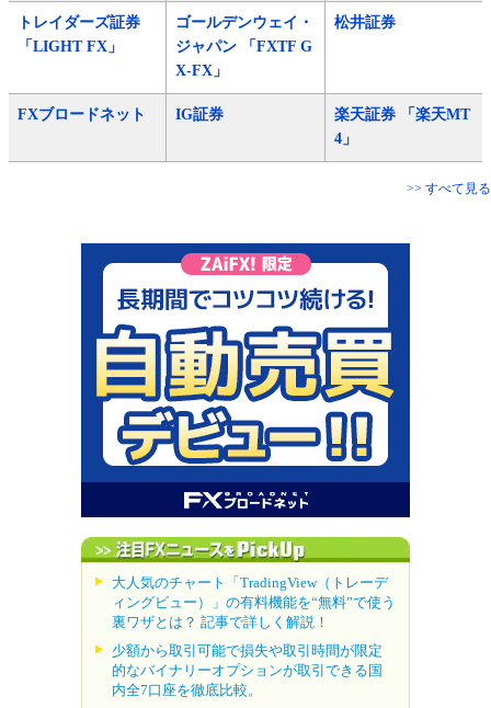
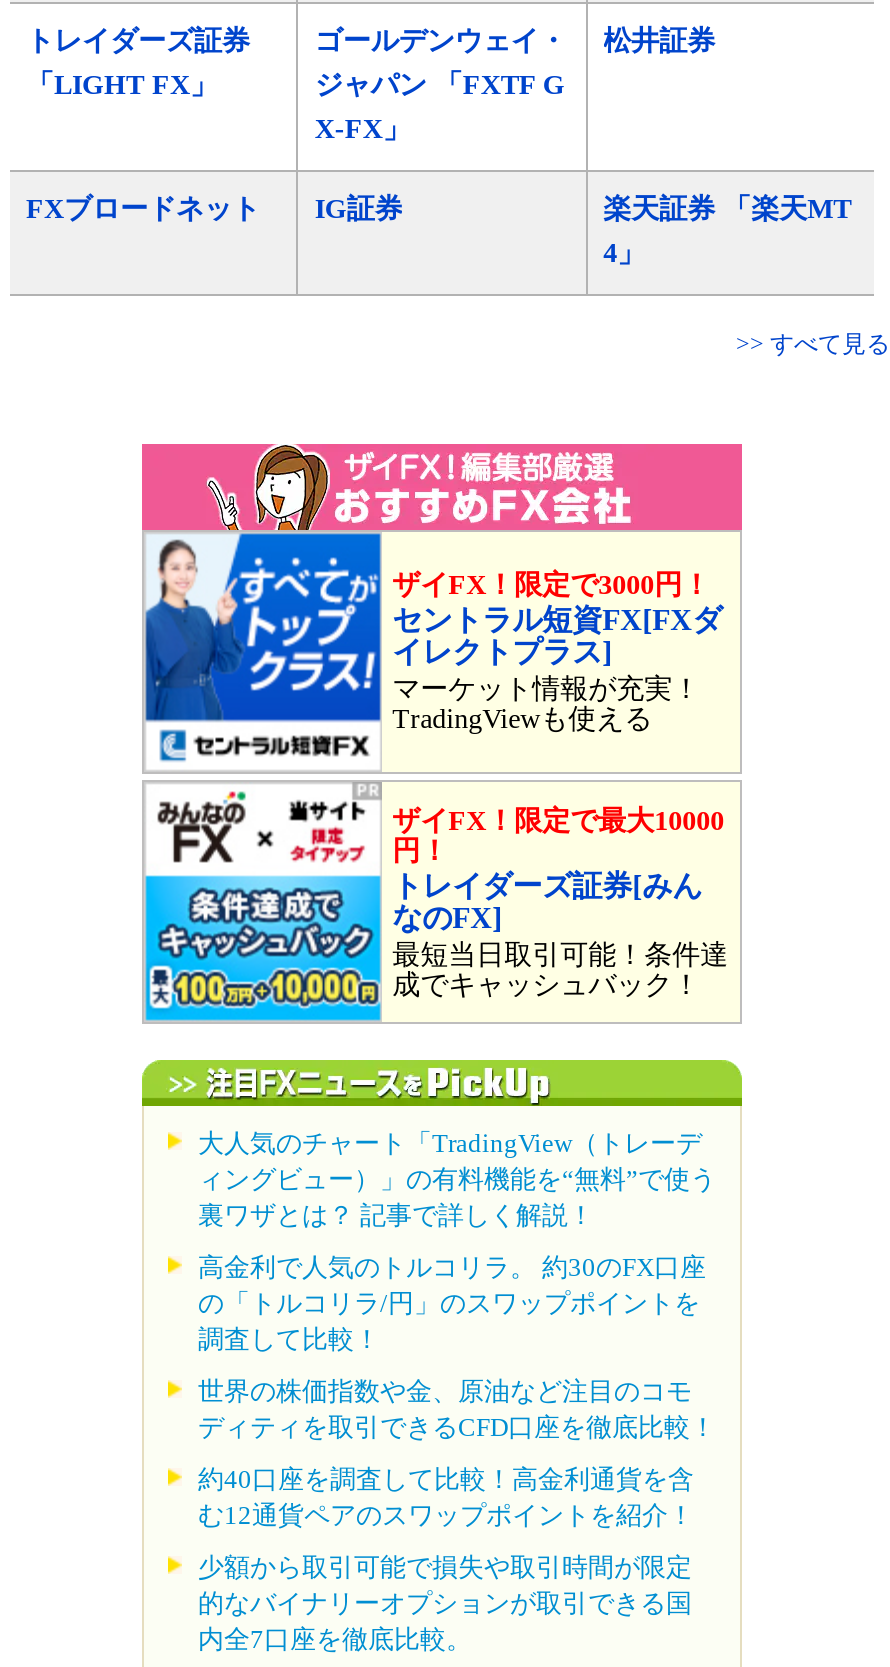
+ ザイFX！限定で3000円！
+ セントラル短資FX[FXダ
+ イレクトプラス]
+ マーケット情報が充実！
+ TradingViewも使える
+ ザイFX！限定で最大10000
+ 円！
+ トレイダーズ証券[みん
+ なのFX]
+ 最短当日取引可能！条件達
+ 成でキャッシュバック！

- [image]
+ [image]

+ 高金利で人気のトルコリラ。 約30のFX口座
+ の「トルコリラ/円」のスワップポイントを
+ 調査して比較！
+ 世界の株価指数や金、原油など注目のコモ
+ ディティを取引できるCFD口座を徹底比較！
+ 約40口座を調査して比較！高金利通貨を含
+ む12通貨ペアのスワップポイントを紹介！
